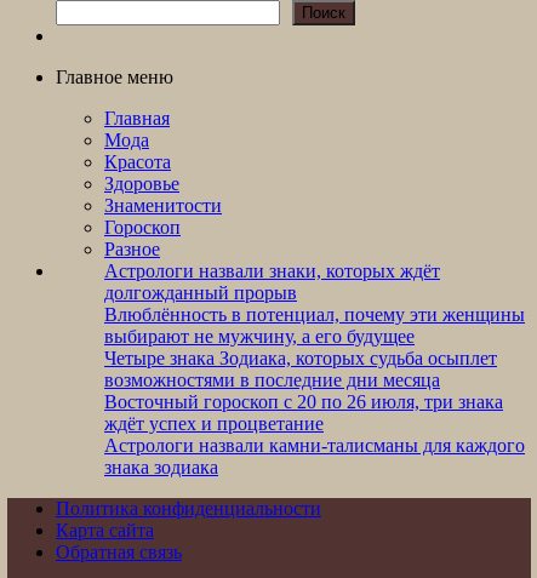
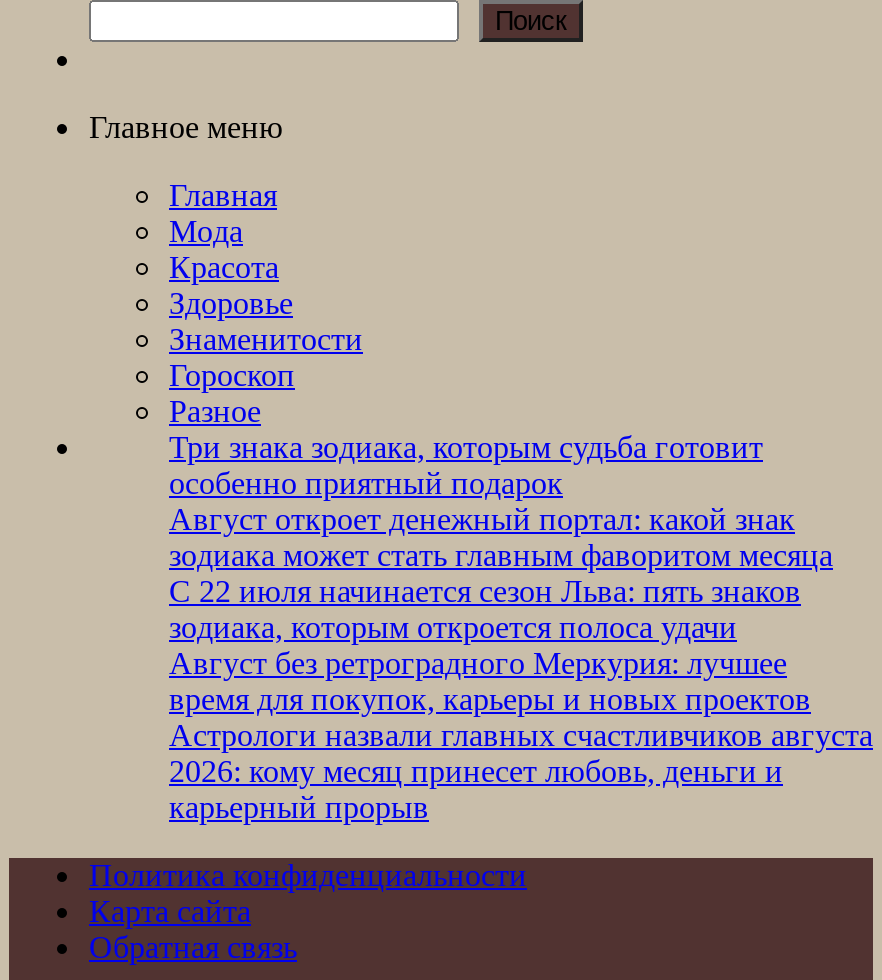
- Астрологи назвали знаки, которых ждёт
- долгожданный прорыв
- Влюблённость в потенциал, почему эти женщины
- выбирают не мужчину, а его будущее
- Четыре знака Зодиака, которых судьба осыплет
- возможностями в последние дни месяца
- Восточный гороскоп с 20 по 26 июля, три знака
- ждёт успех и процветание
- Астрологи назвали камни-талисманы для каждого
- знака зодиака
+ Три знака зодиака, которым судьба готовит
+ особенно приятный подарок
+ Август откроет денежный портал: какой знак
+ зодиака может стать главным фаворитом месяца
+ С 22 июля начинается сезон Льва: пять знаков
+ зодиака, которым откроется полоса удачи
+ Август без ретроградного Меркурия: лучшее
+ время для покупок, карьеры и новых проектов
+ Астрологи назвали главных счастливчиков августа
+ 2026: кому месяц принесет любовь, деньги и
+ карьерный прорыв
